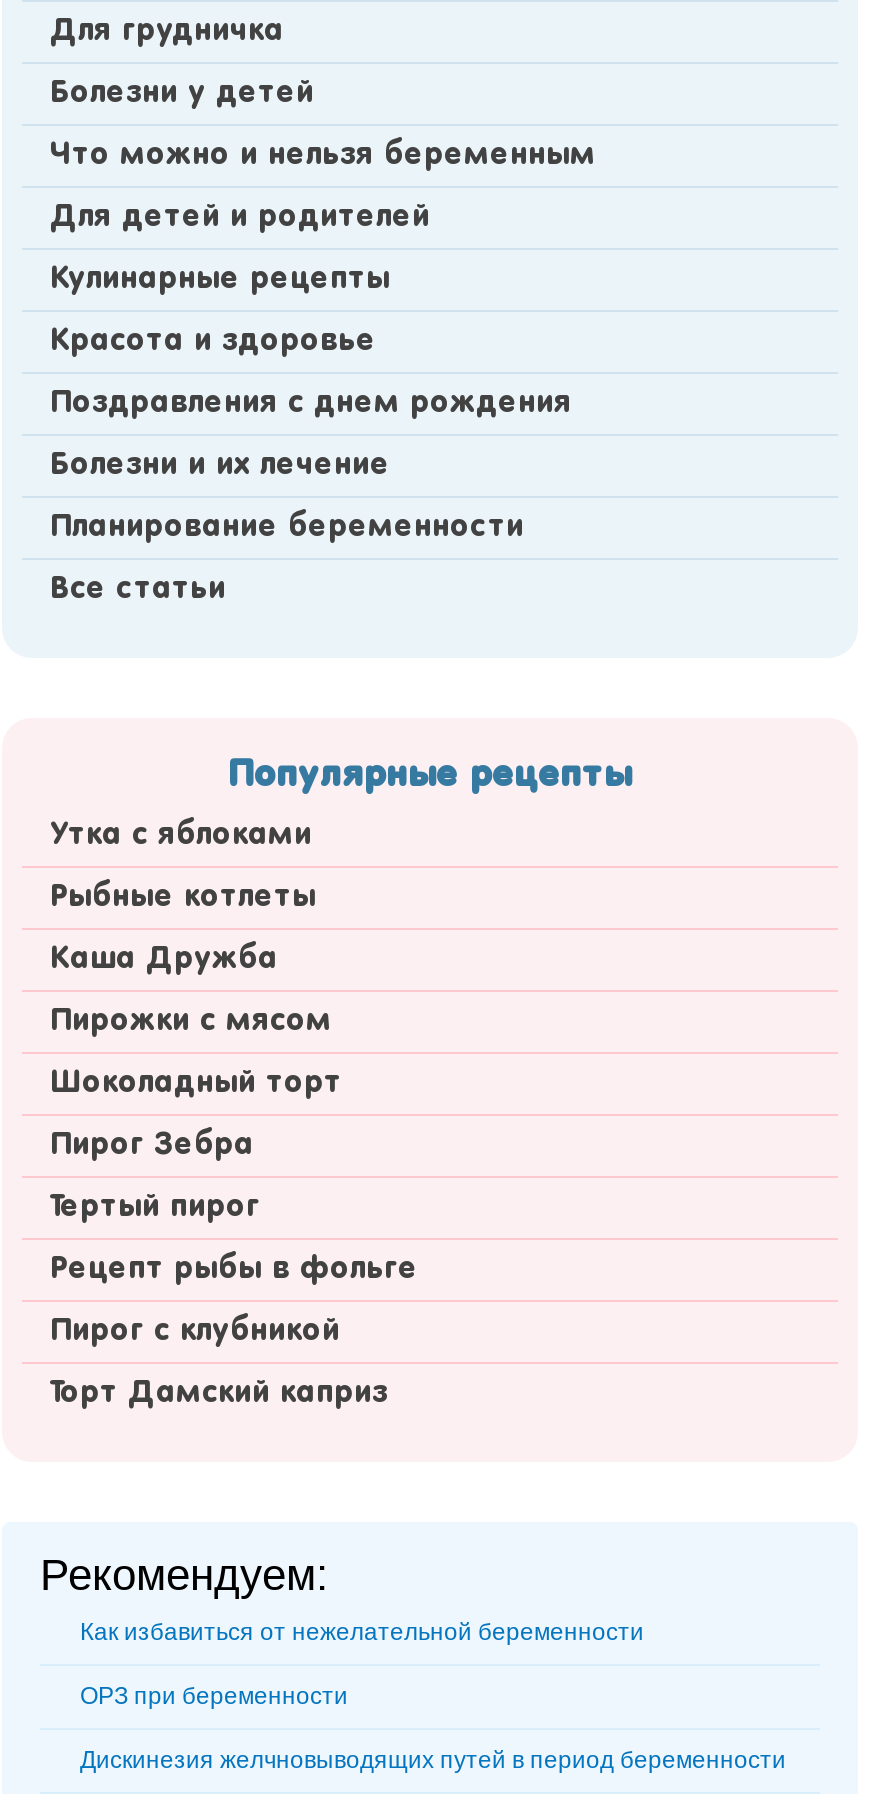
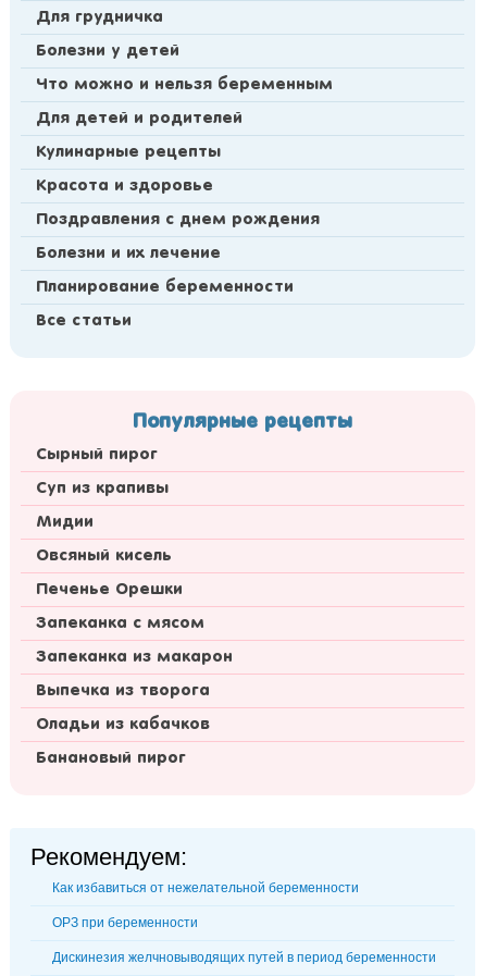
- Утка с яблоками
+ Сырный пирог

- Рыбные котлеты
+ Суп из крапивы

- Каша Дружба
+ Мидии

- Пирожки с мясом
+ Овсяный кисель

- Шоколадный торт
+ Печенье Орешки

- Пирог Зебра
+ Запеканка с мясом

- Тертый пирог
+ Запеканка из макарон

- Рецепт рыбы в фольге
+ Выпечка из творога

- Пирог с клубникой
+ Оладьи из кабачков

- Торт Дамский каприз
+ Банановый пирог
